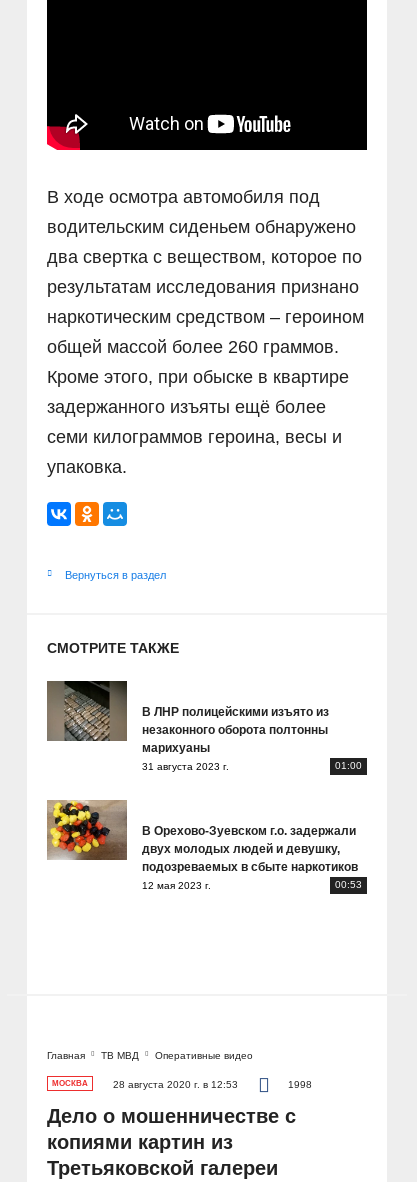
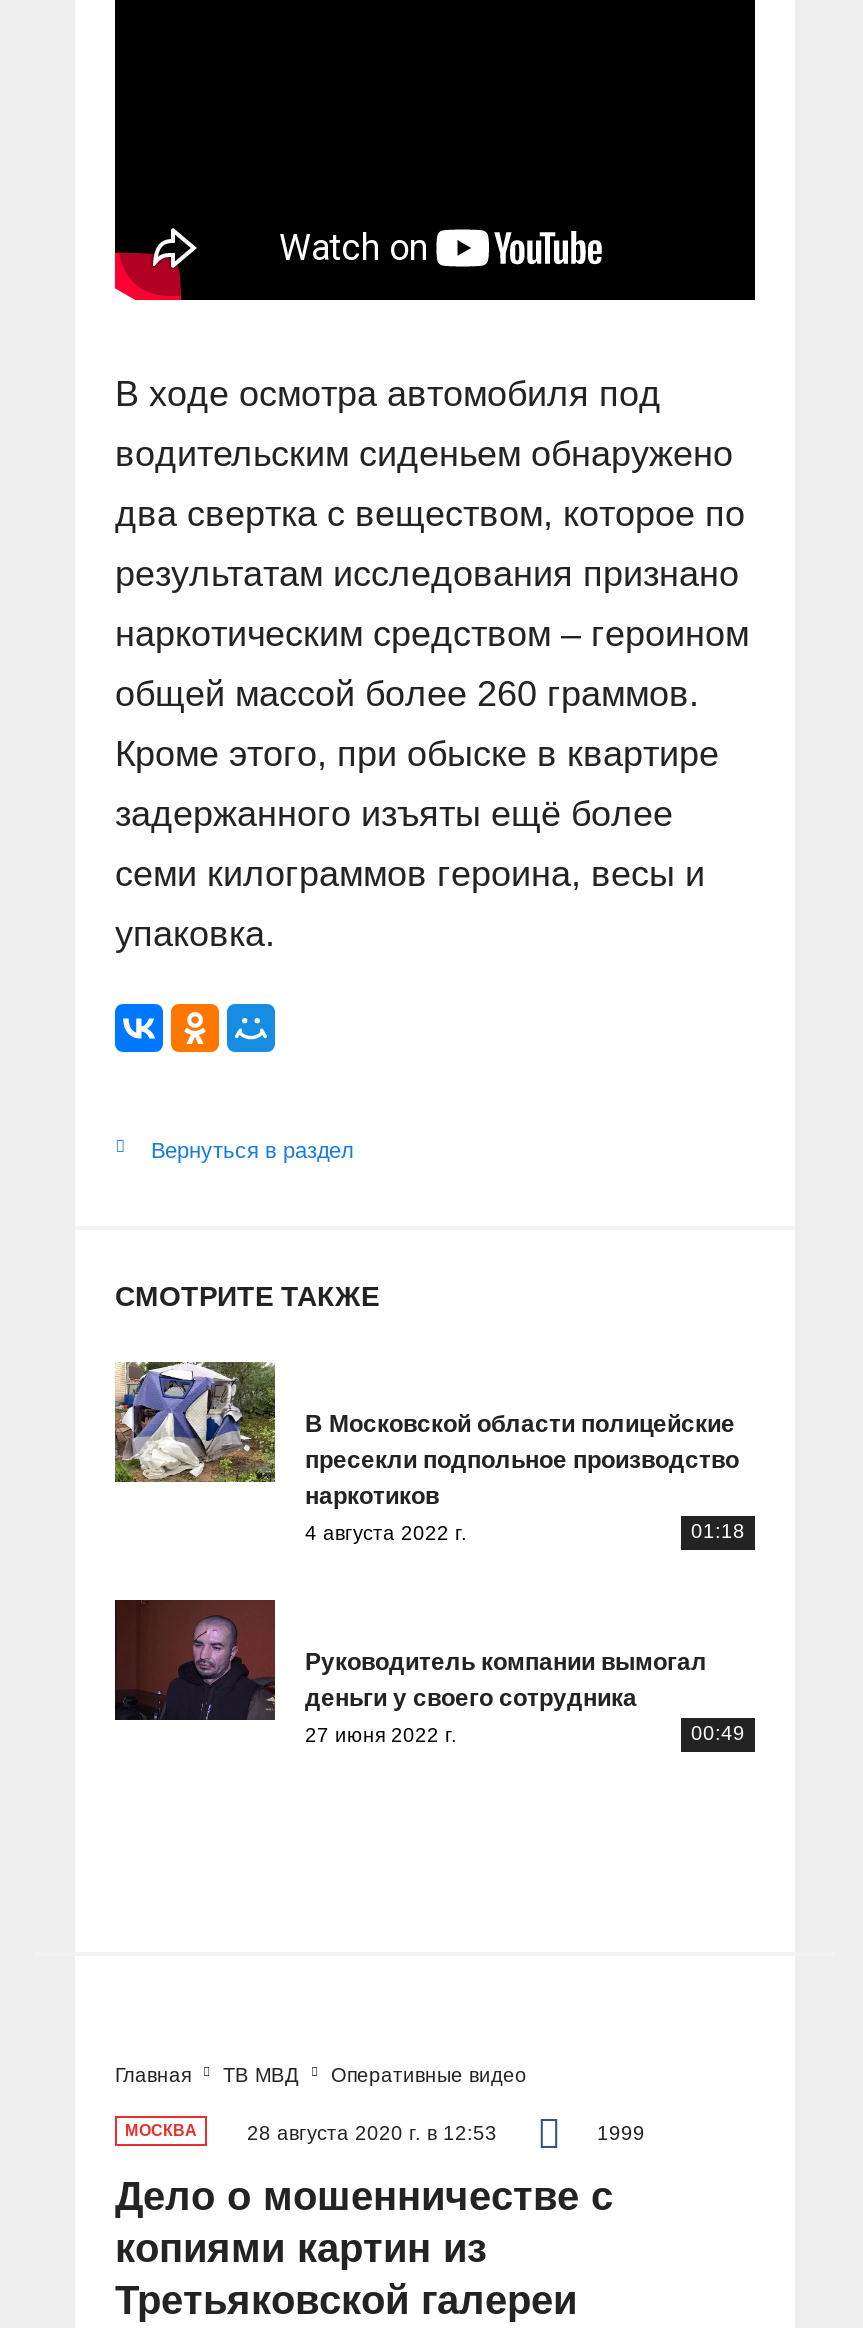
- [image]
- В ЛНР полицейскими изъято из
- незаконного оборота полтонны
- марихуаны
- 31 августа 2023 г.
- 01:00
+ [image]
+ В Московской области полицейские
+ пресекли подпольное производство
+ наркотиков
+ 4 августа 2022 г.
+ 01:18

- [image]
- В Орехово-Зуевском г.о. задержали
- двух молодых людей и девушку,
- подозреваемых в сбыте наркотиков
- 12 мая 2023 г.
- 00:53
+ [image]
+ Руководитель компании вымогал
+ деньги у своего сотрудника
+ 27 июня 2022 г.
+ 00:49

- 1998
+ 1999
